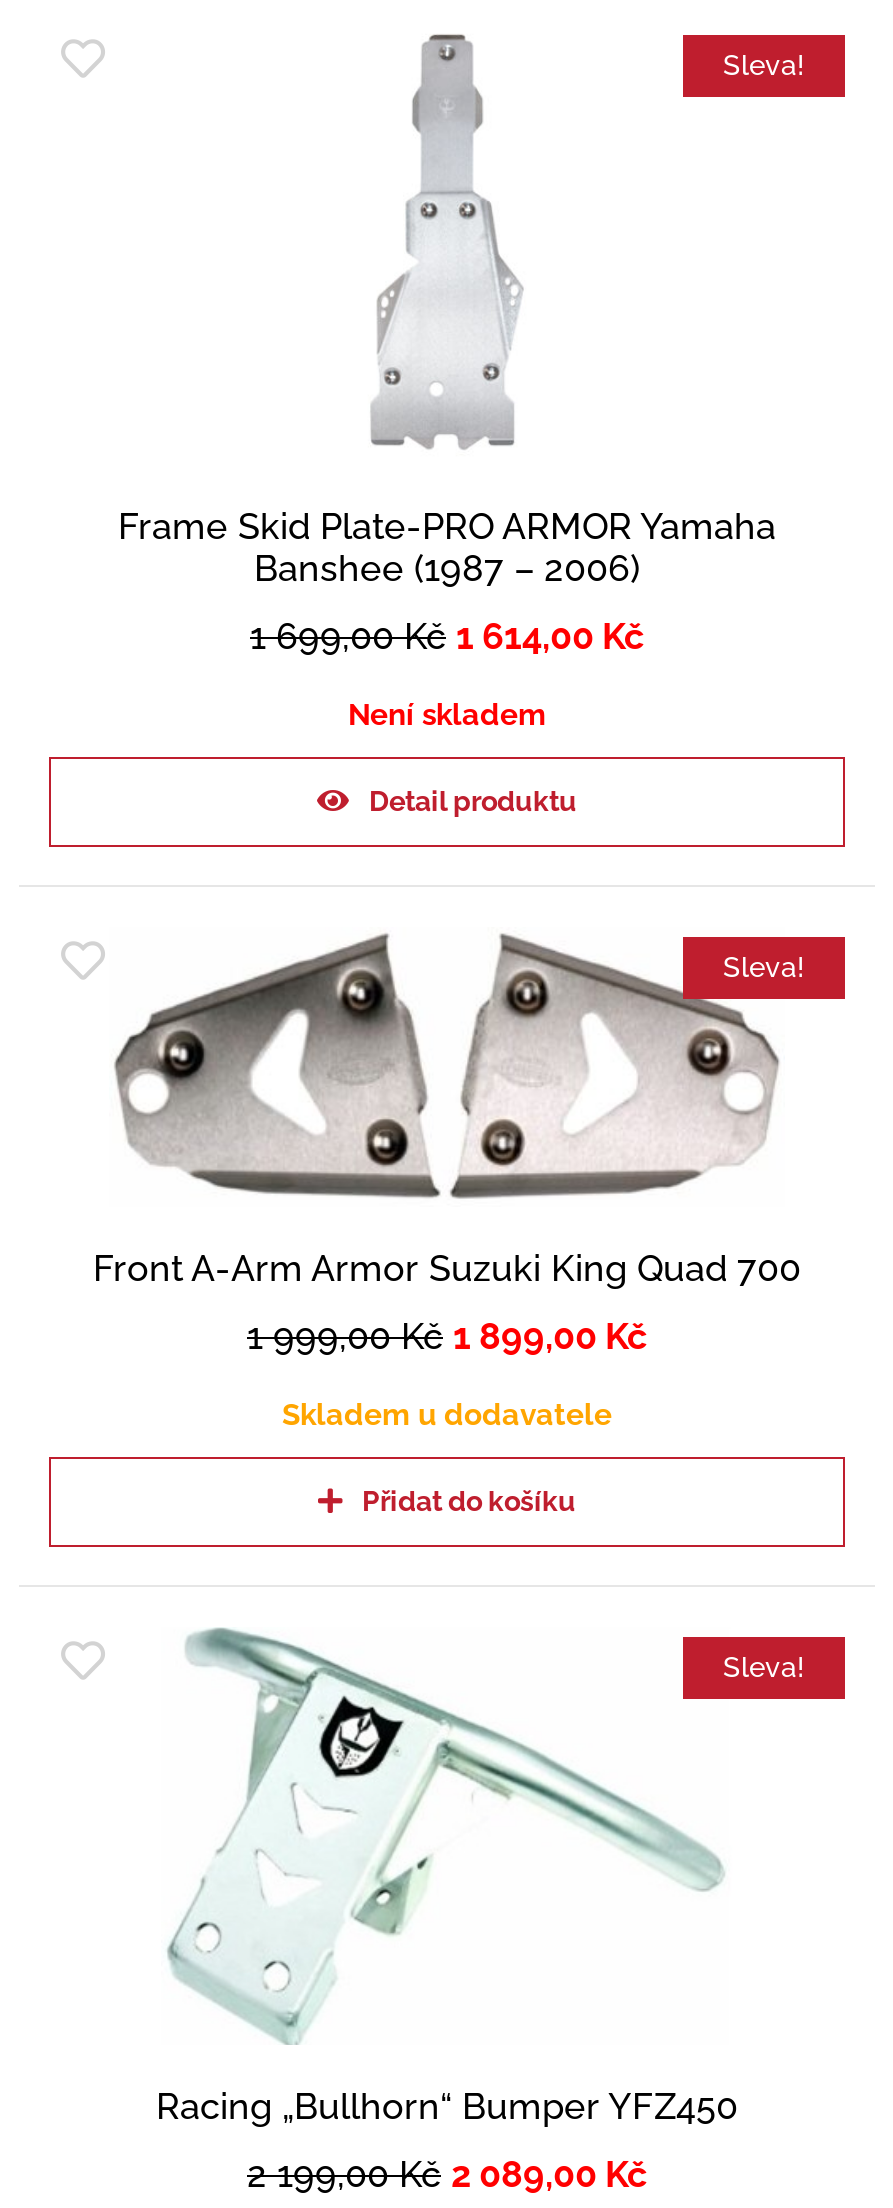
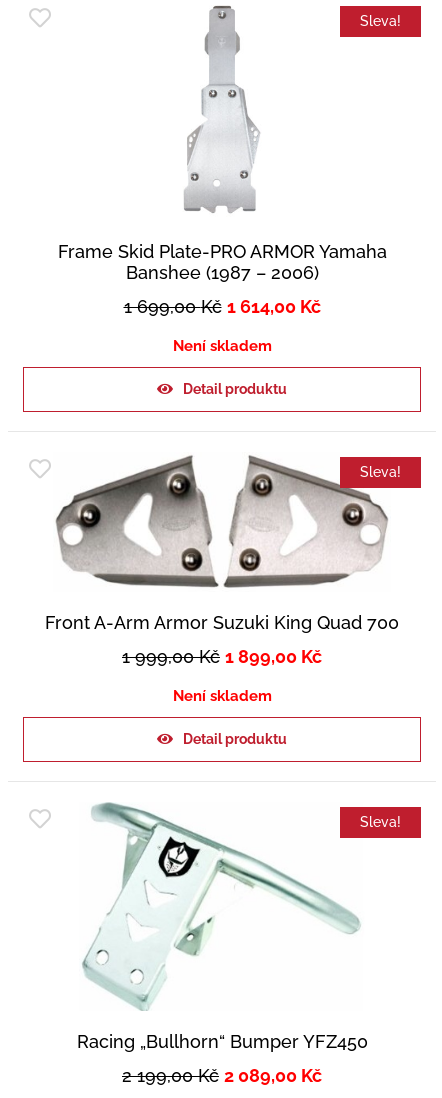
- Skladem u dodavatele
+ Není skladem

- Přidat do košíku
+ Detail produktu
